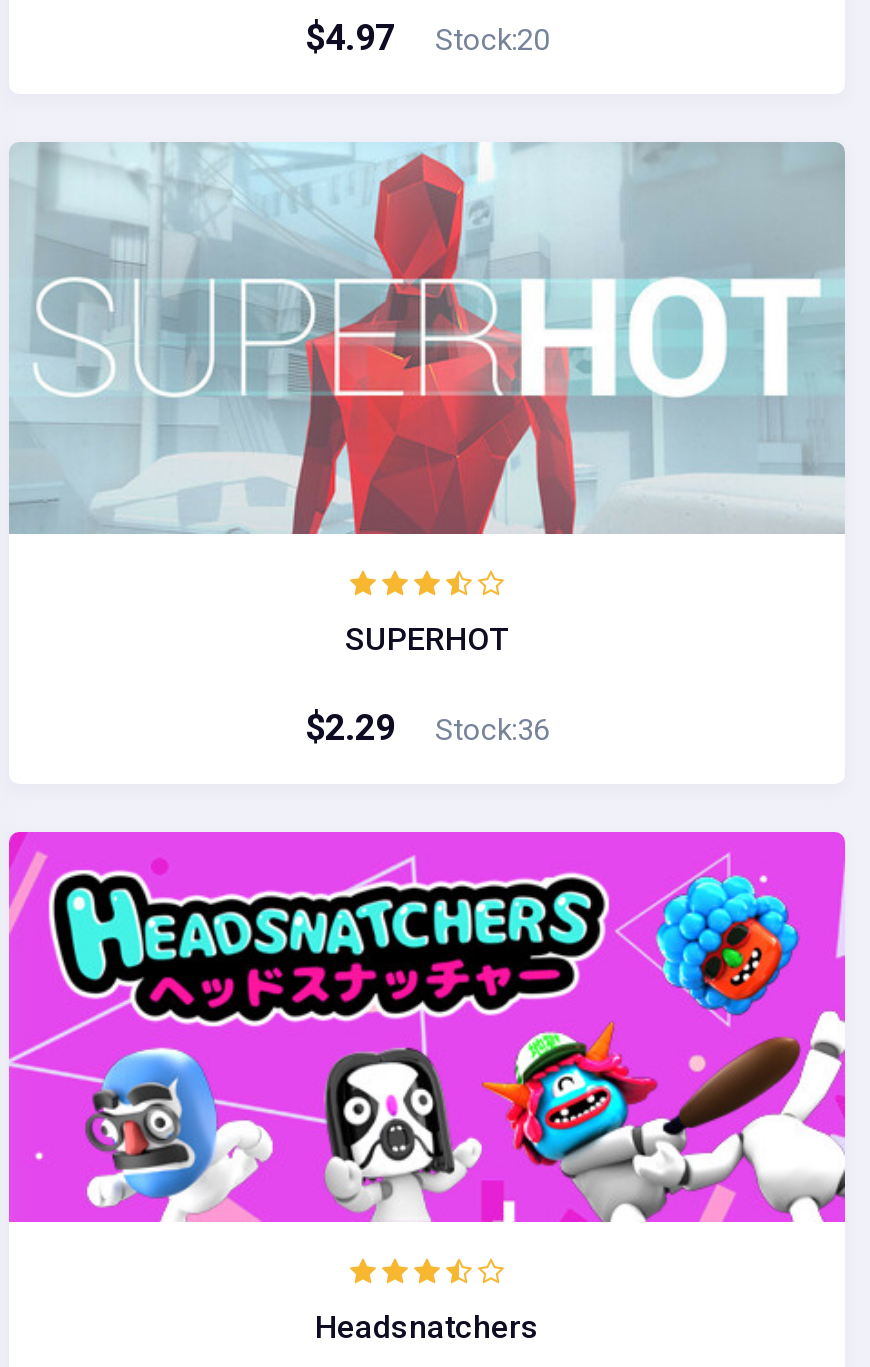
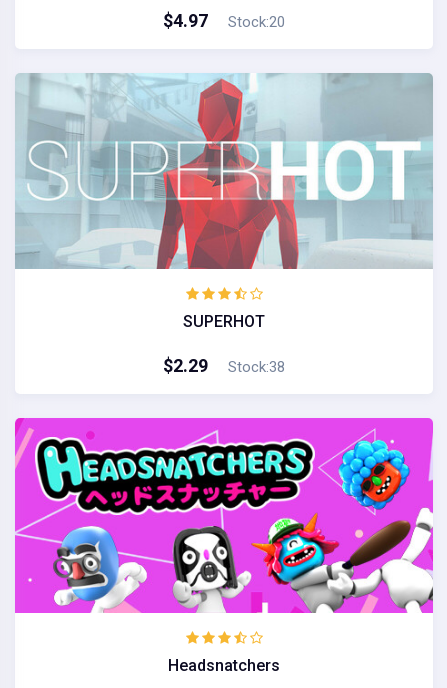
- $2.29 Stock:36
+ $2.29 Stock:38
